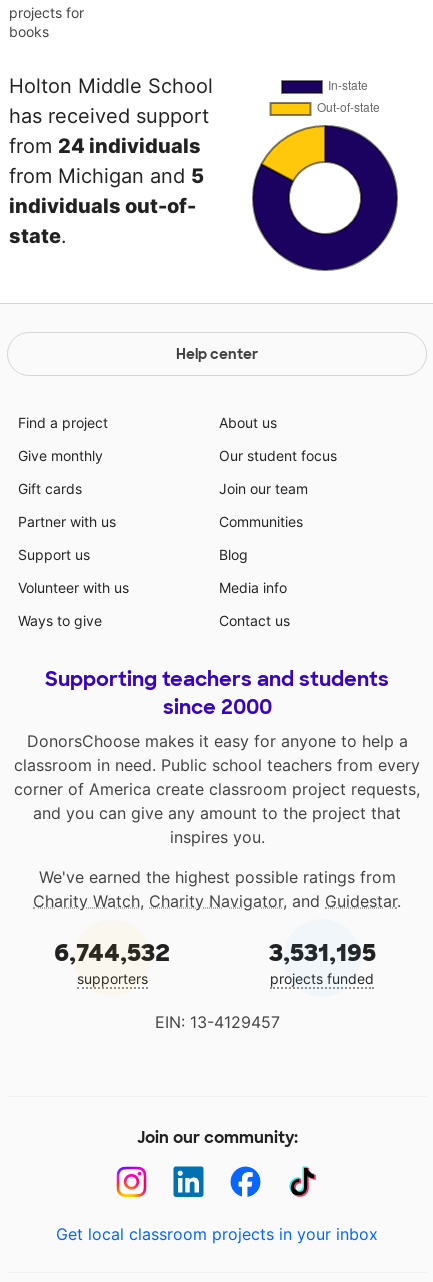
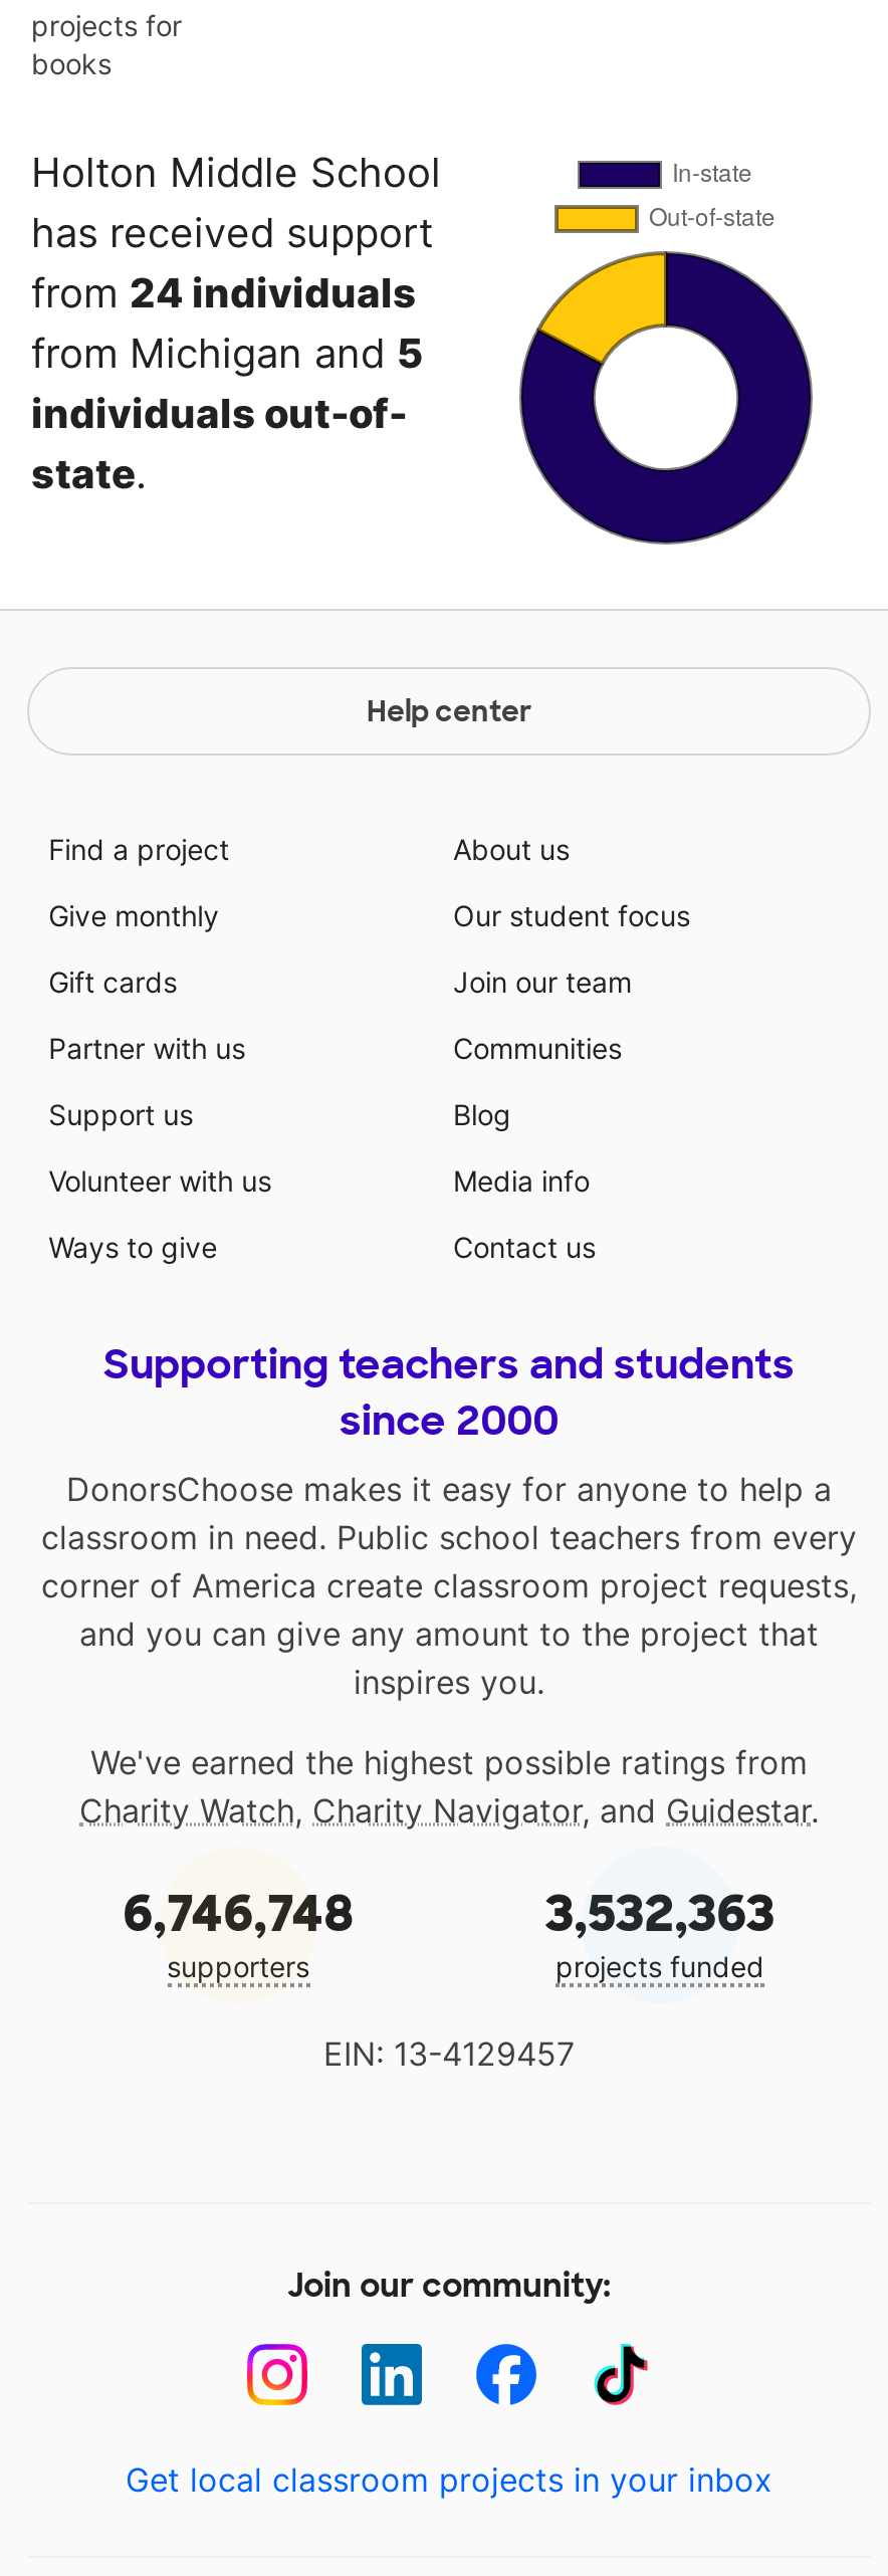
- 6,744,532
+ 6,746,748

- 3,531,195
+ 3,532,363
